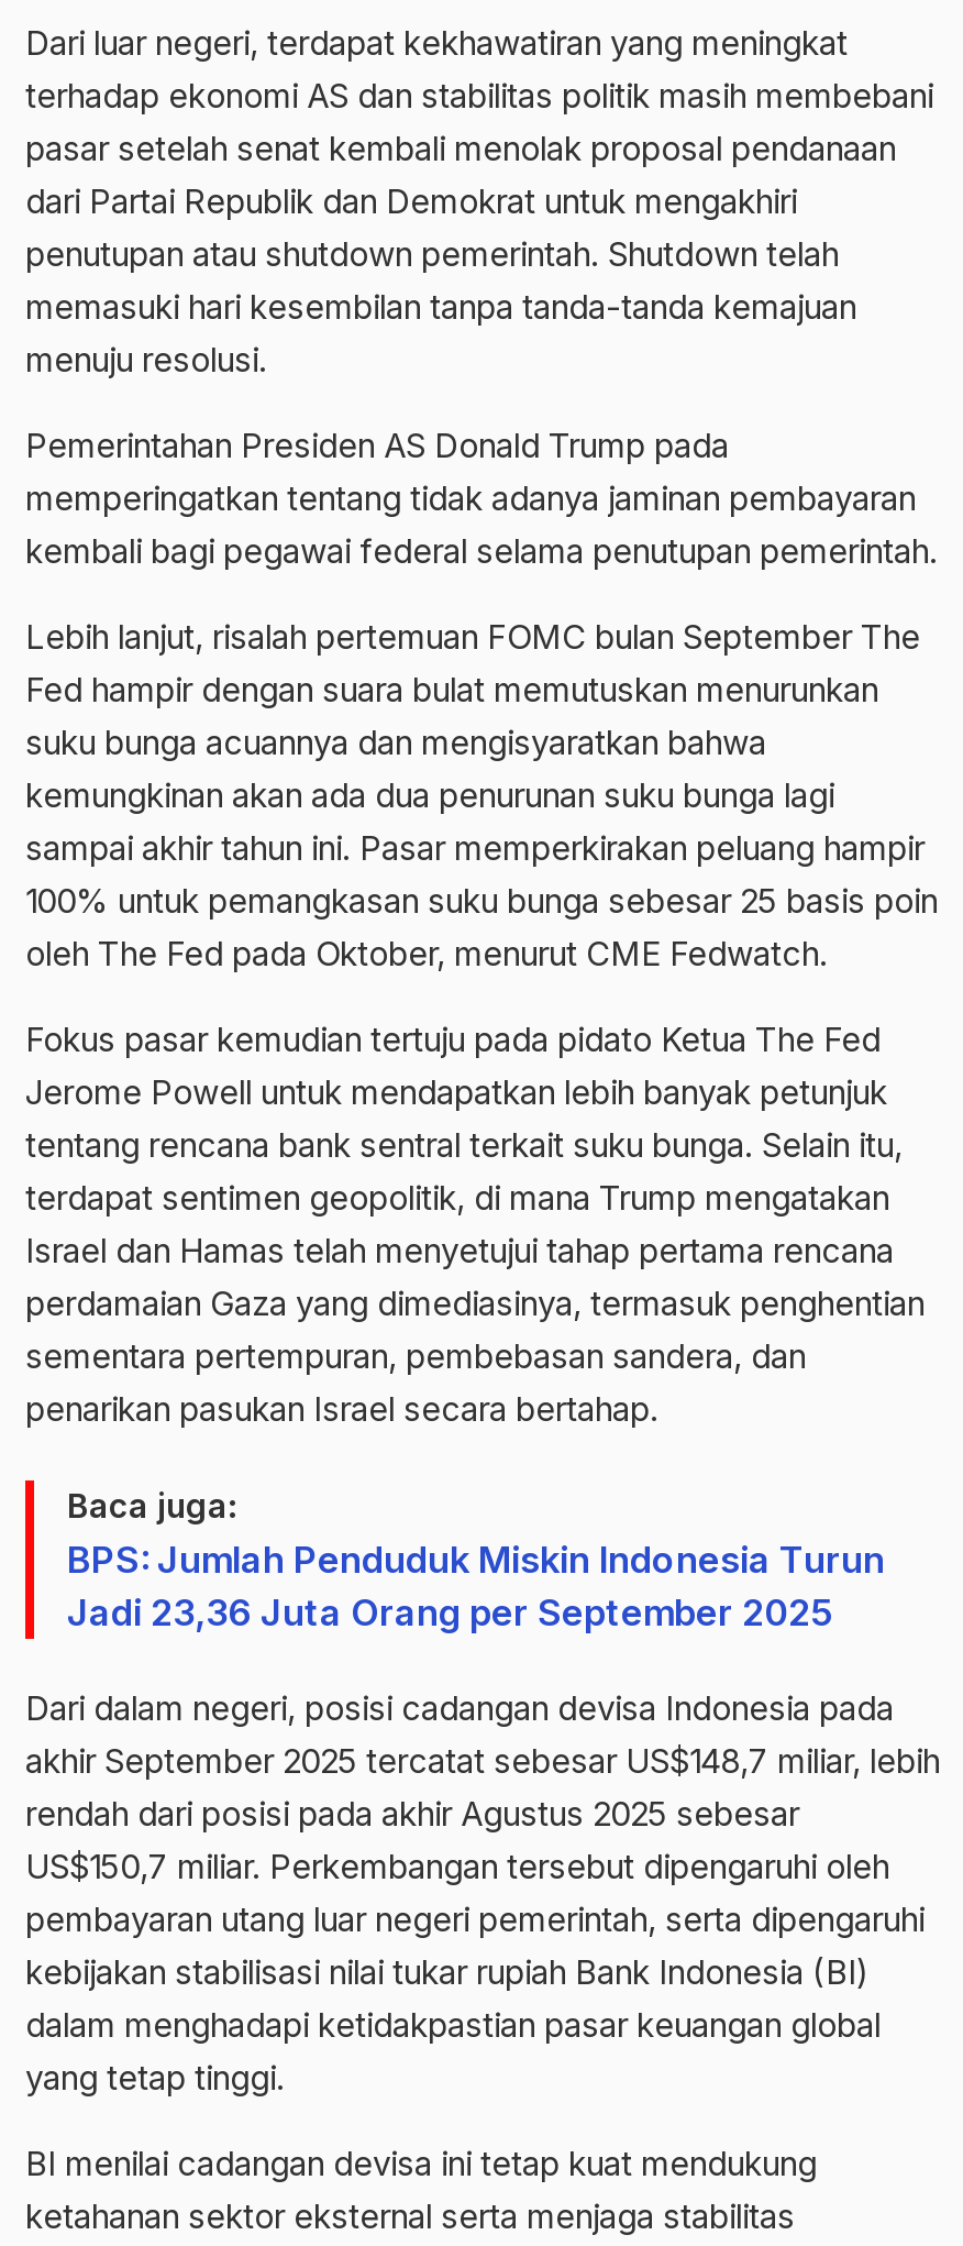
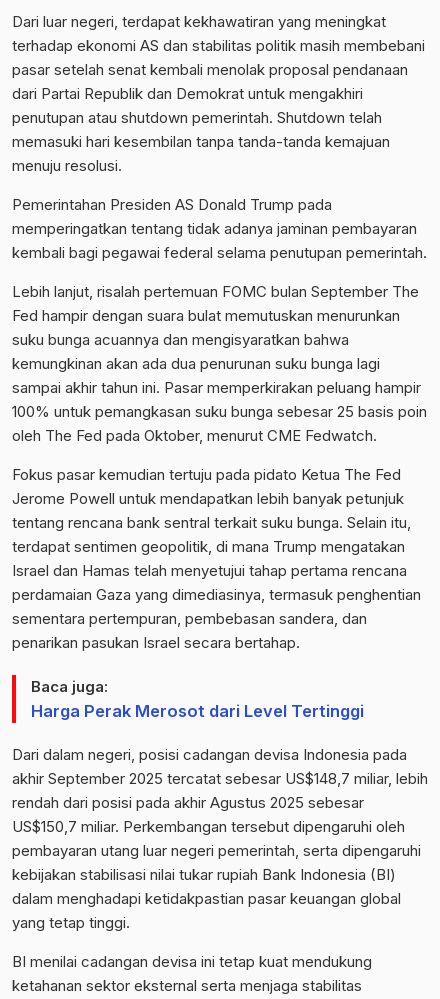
- BPS: Jumlah Penduduk Miskin Indonesia Turun
- Jadi 23,36 Juta Orang per September 2025
+ Harga Perak Merosot dari Level Tertinggi
